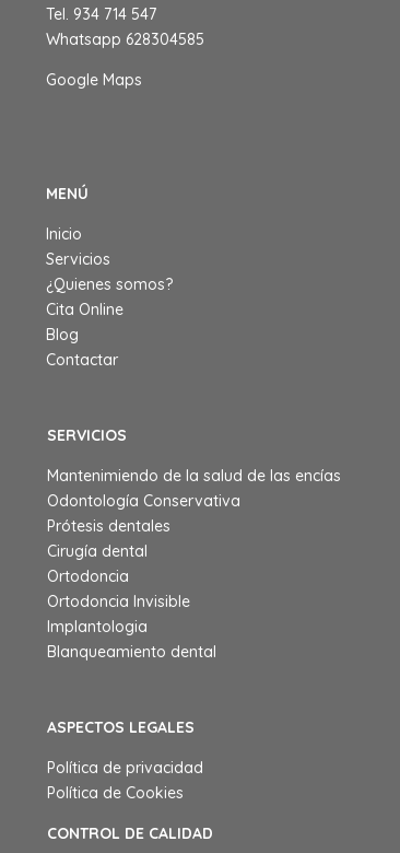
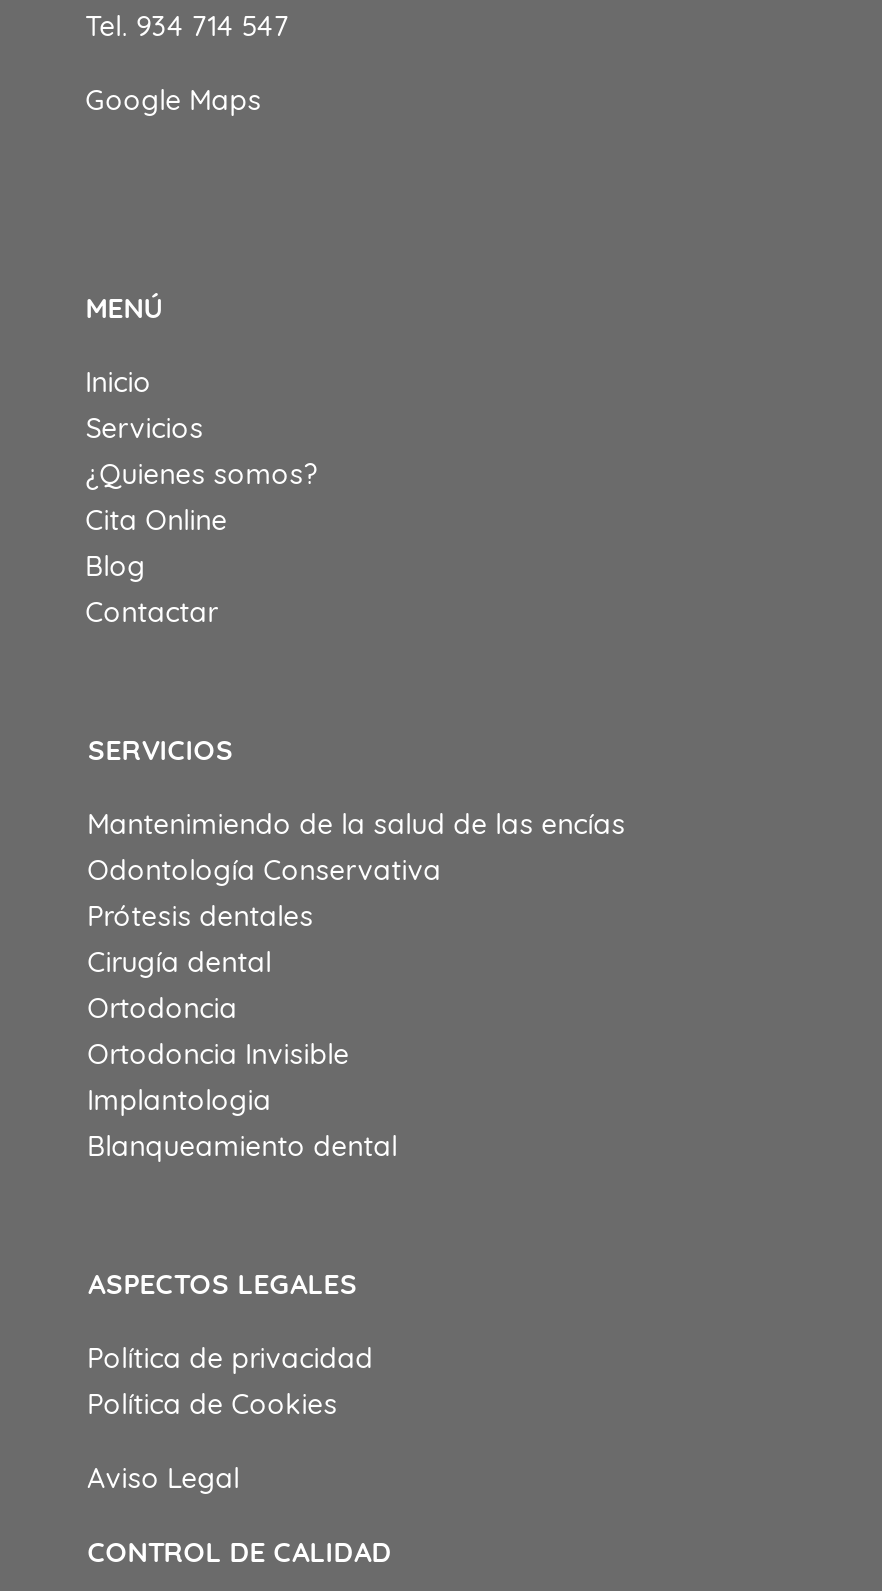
- Whatsapp 628304585

moved up: Google Maps | MENÚ | Inicio | ... | Política de privacidad | Política de Cookies

+ Aviso Legal
